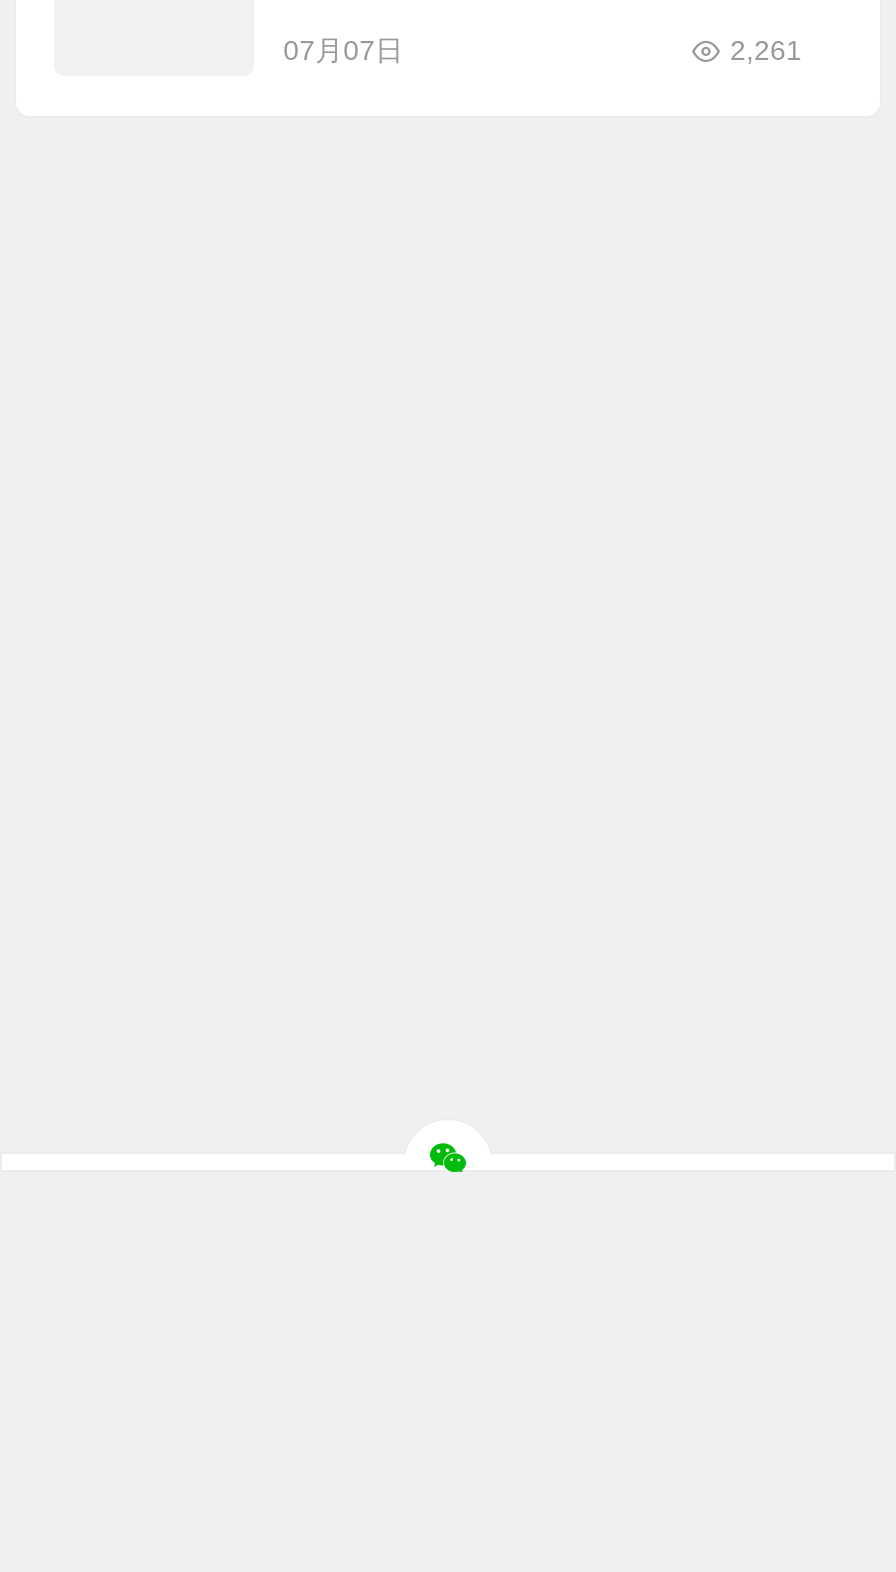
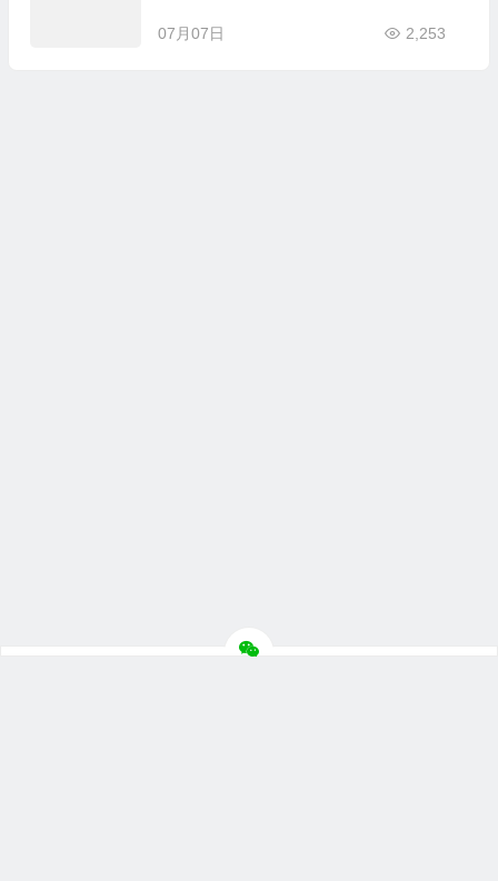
- 2,261
+ 2,253
